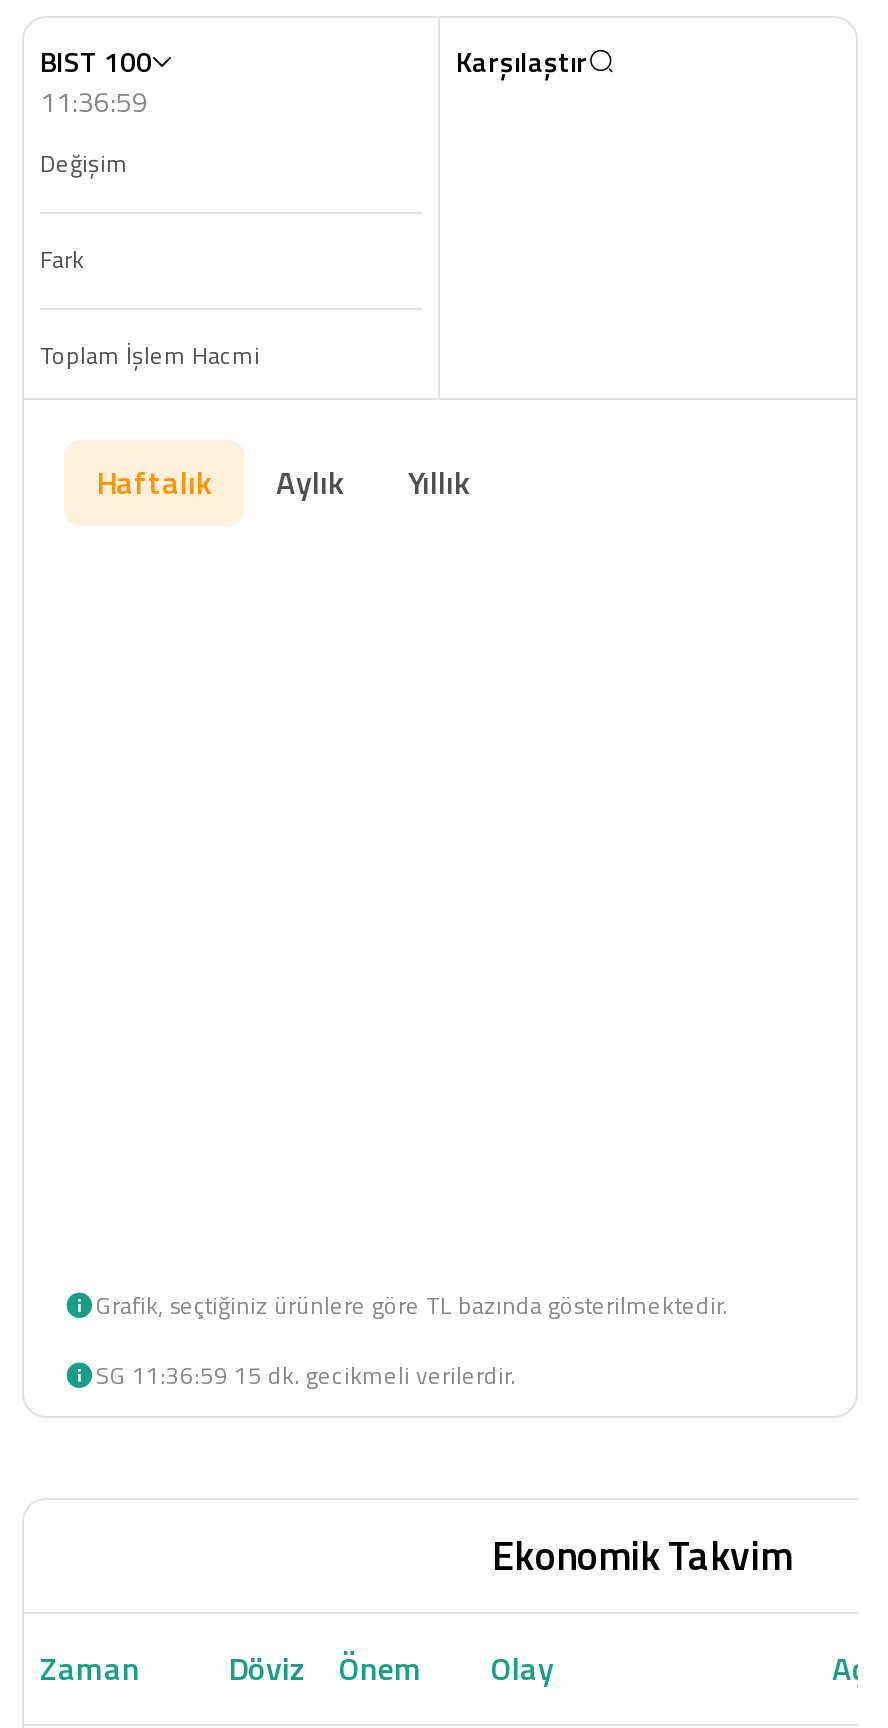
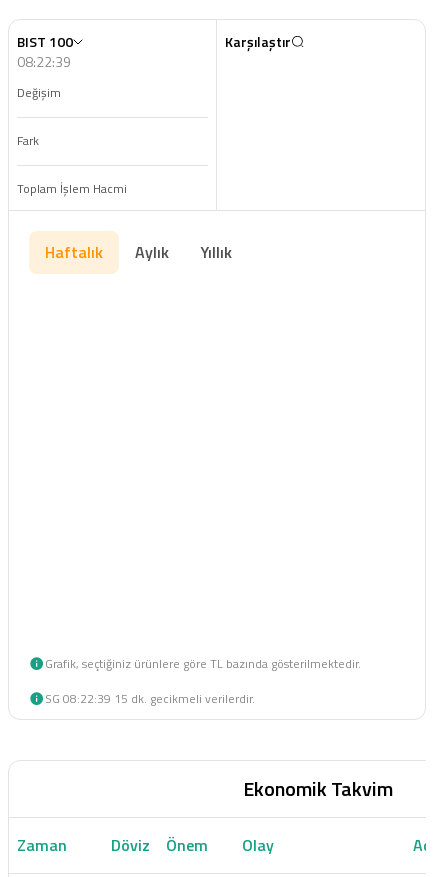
- 11:36:59
+ 08:22:39

- SG 11:36:59 15 dk. gecikmeli verilerdir.
+ SG 08:22:39 15 dk. gecikmeli verilerdir.
